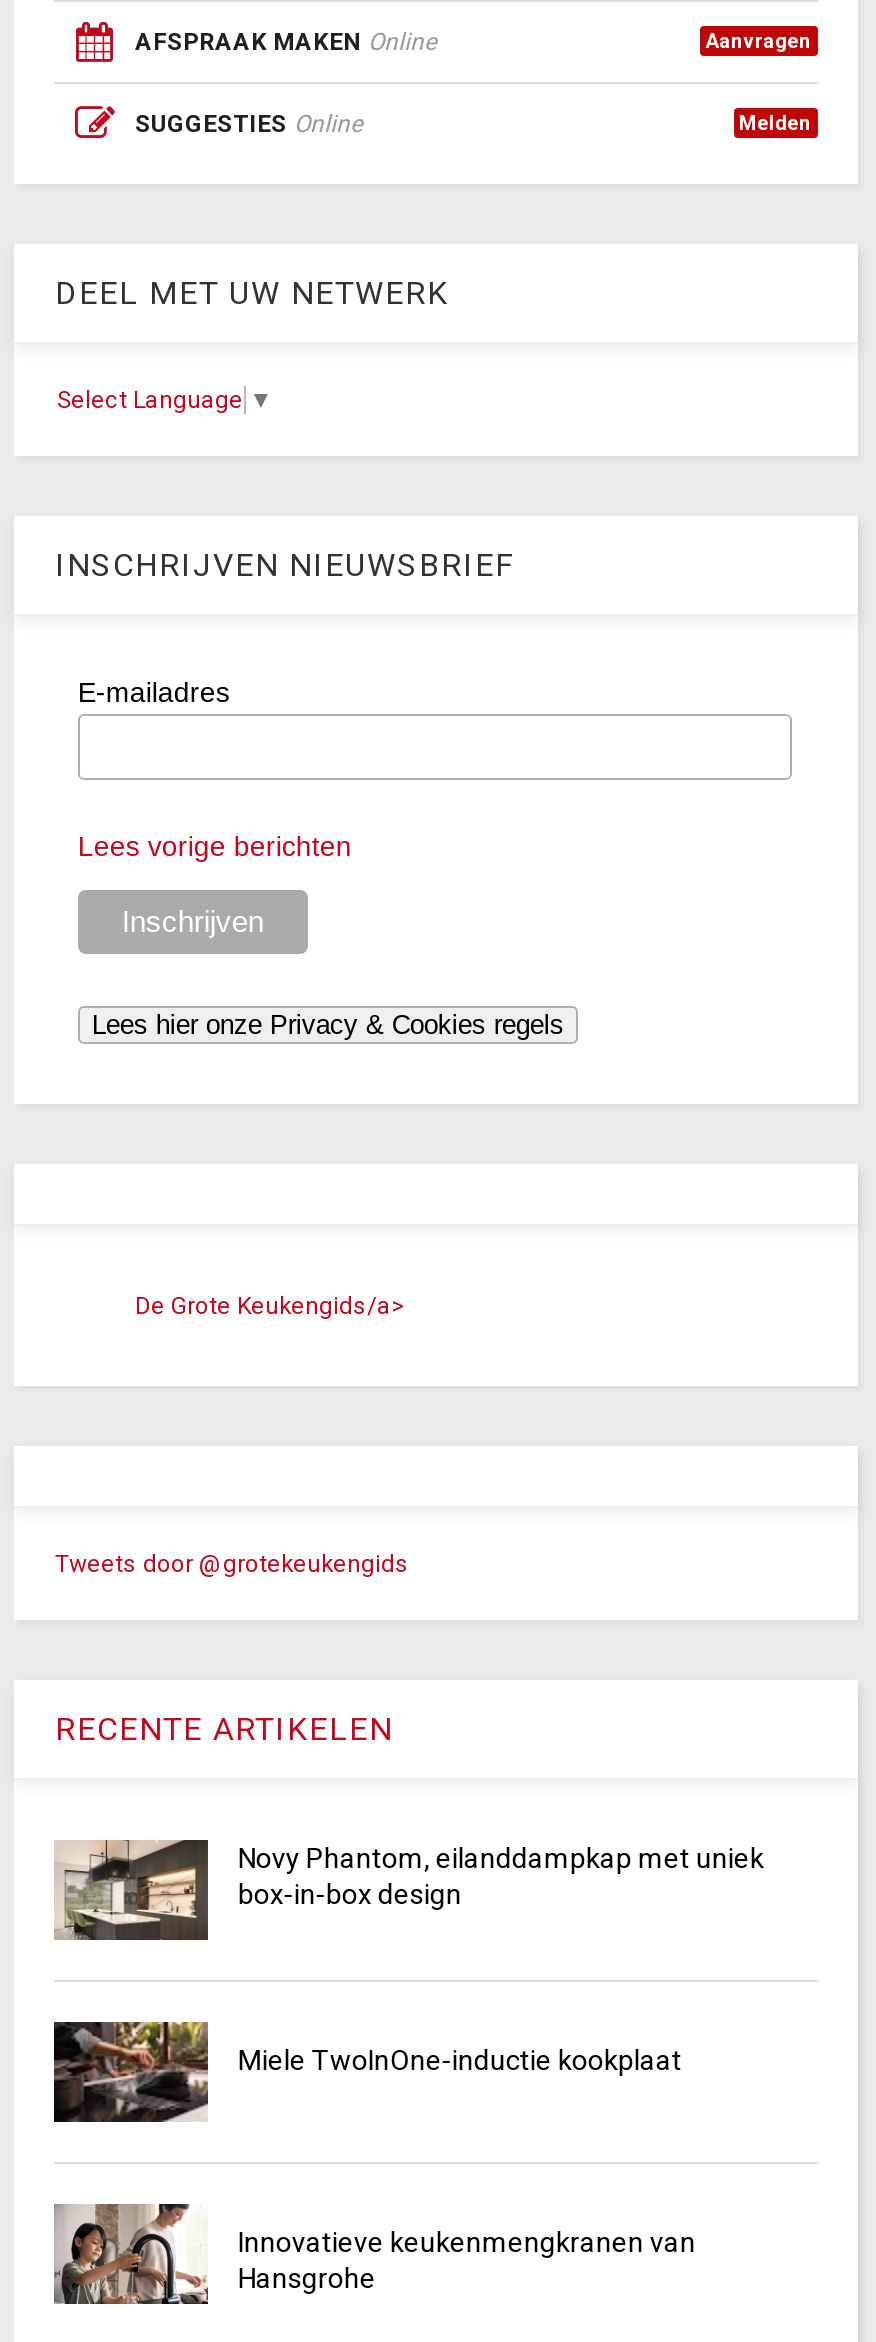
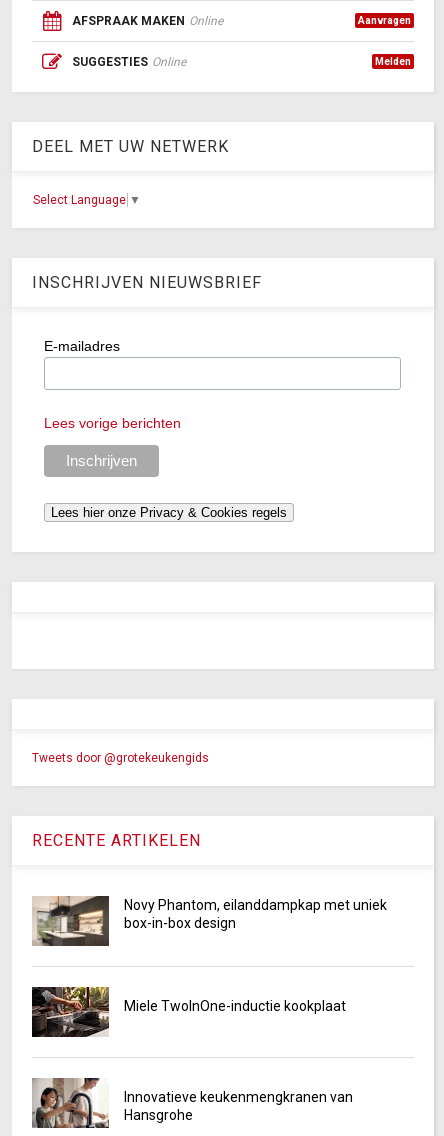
- De Grote Keukengids/a>
